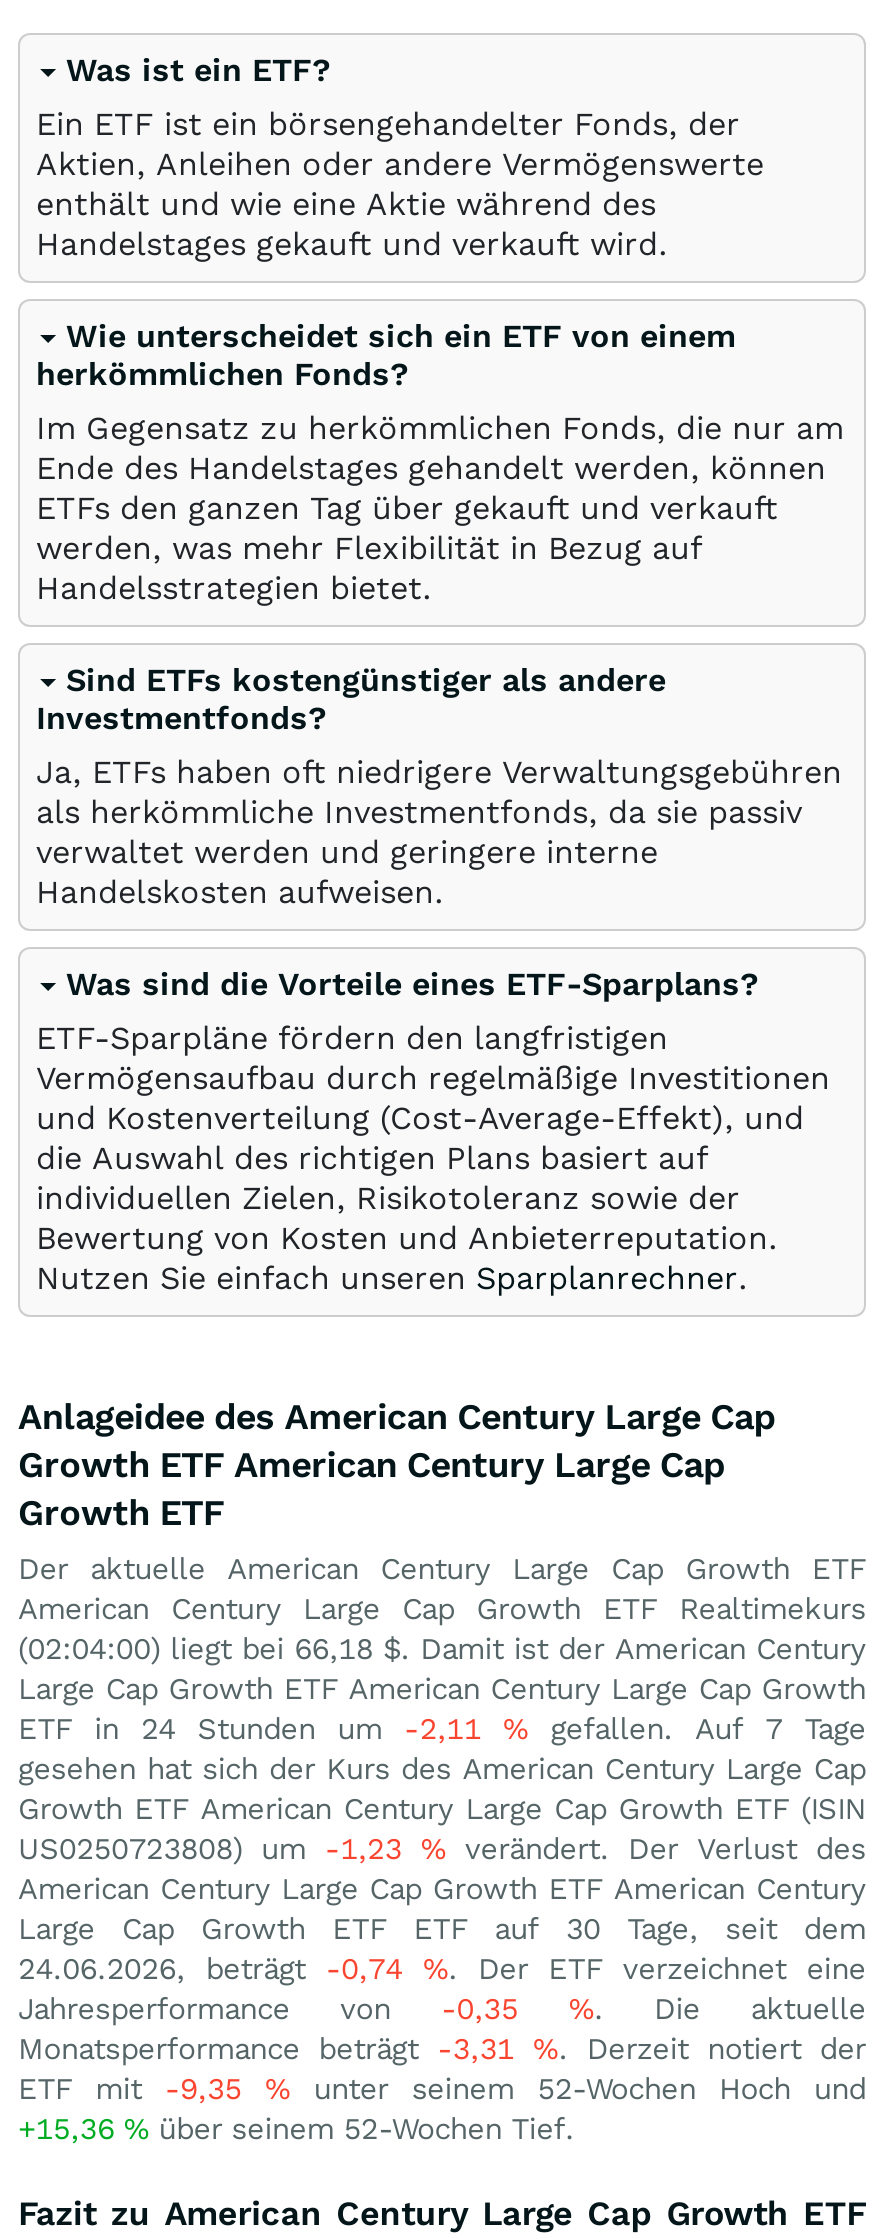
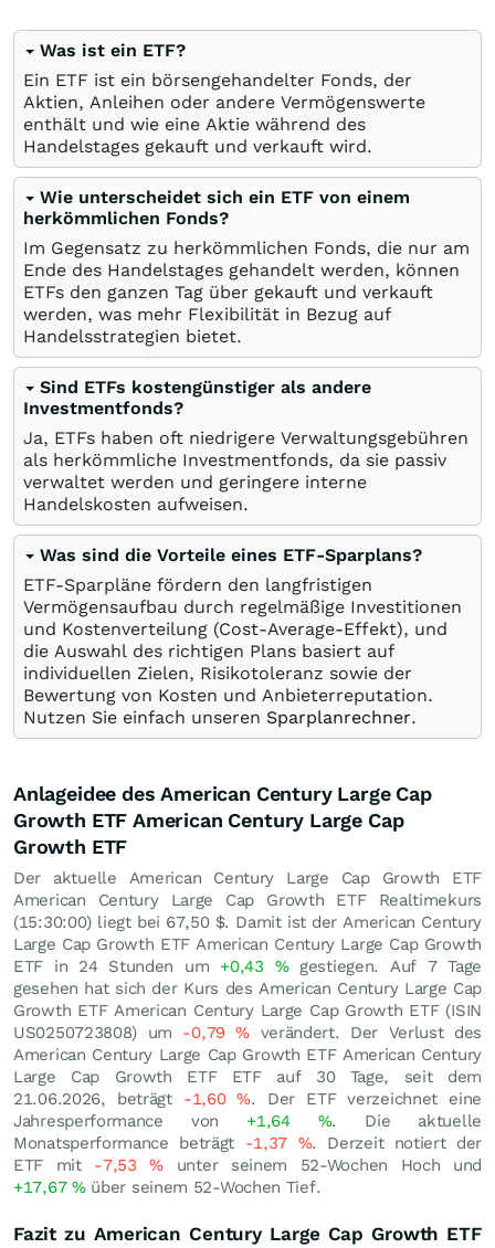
- (02:04:00) liegt bei 66,18 $. Damit ist der American Century
+ (15:30:00) liegt bei 67,50 $. Damit ist der American Century

- ETF in 24 Stunden um -2,11% gefallen. Auf 7 Tage
+ ETF in 24 Stunden um +0,43% gestiegen. Auf 7 Tage

- US0250723808) um -1,23% verändert. Der Verlust des
+ US0250723808) um -0,79% verändert. Der Verlust des

- 24.06.2026, beträgt -0,74%. Der ETF verzeichnet eine
+ 21.06.2026, beträgt -1,60%. Der ETF verzeichnet eine

- Jahresperformance von -0,35%. Die aktuelle
+ Jahresperformance von +1,64%. Die aktuelle

- Monatsperformance beträgt -3,31%. Derzeit notiert der
+ Monatsperformance beträgt -1,37%. Derzeit notiert der

- ETF mit -9,35% unter seinem 52-Wochen Hoch und
+ ETF mit -7,53% unter seinem 52-Wochen Hoch und

- +15,36% über seinem 52-Wochen Tief.
+ +17,67% über seinem 52-Wochen Tief.
